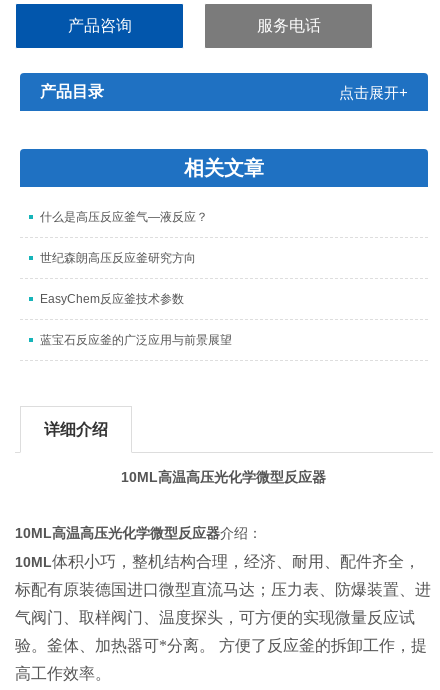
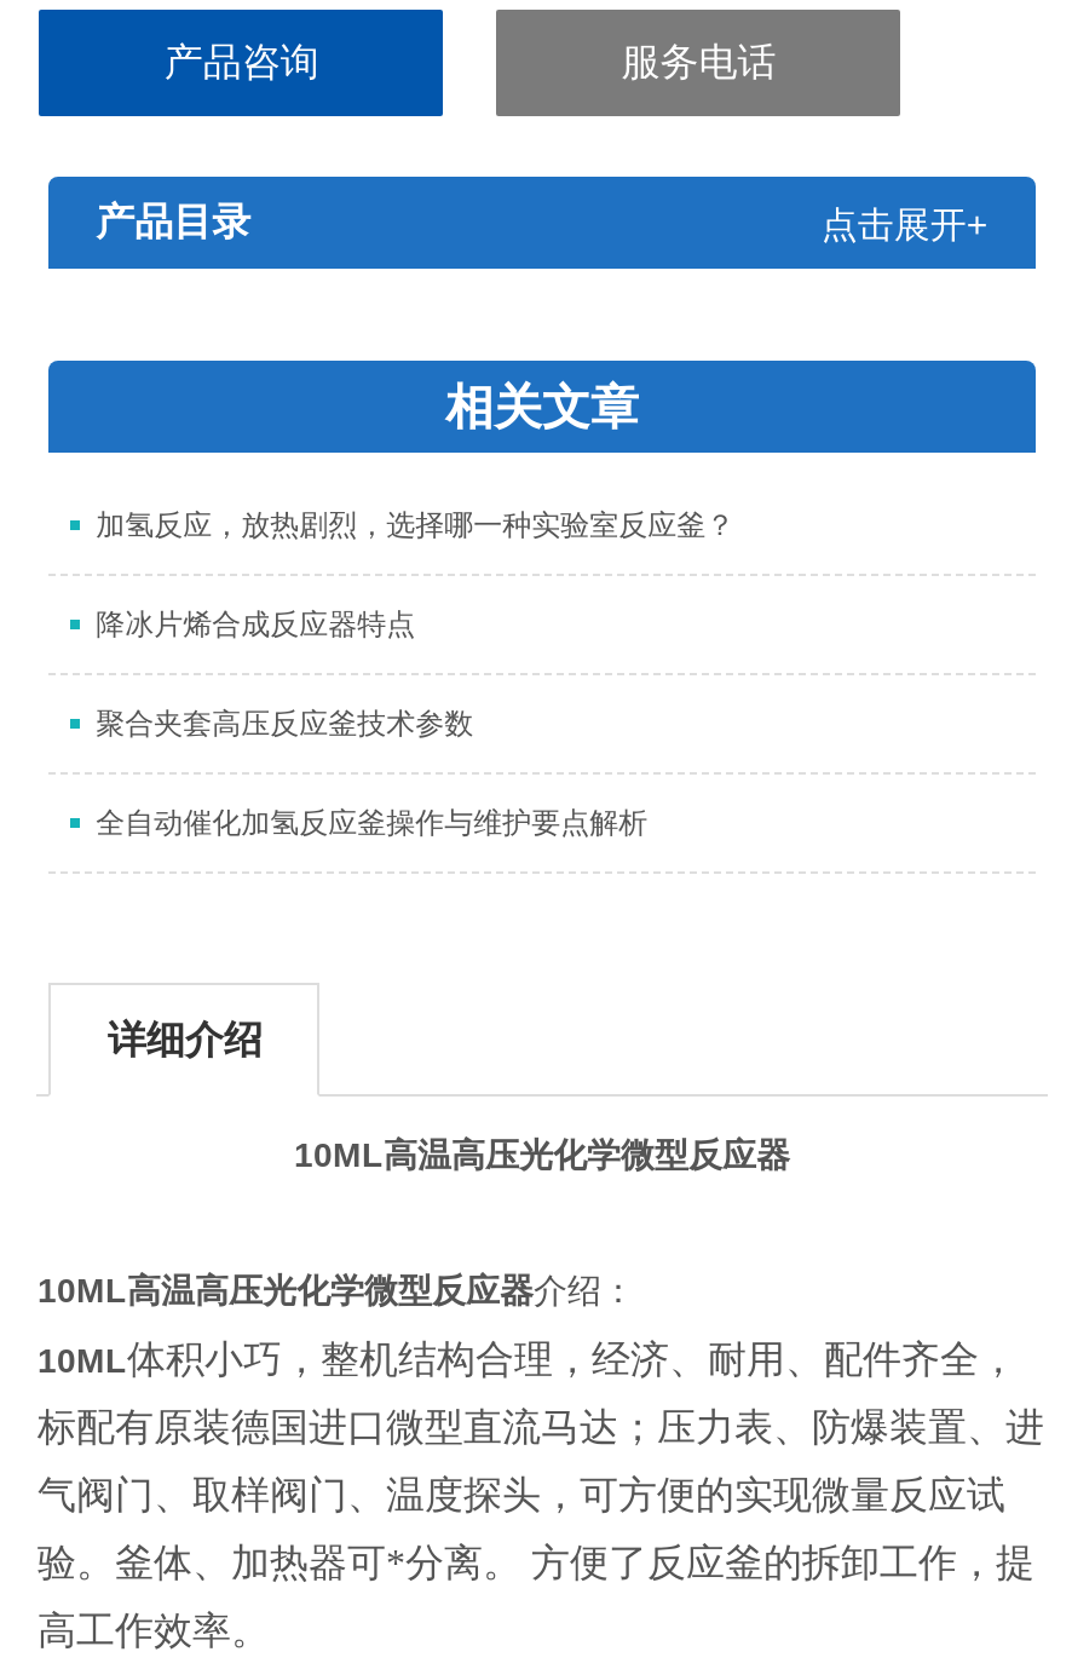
- 什么是高压反应釜气—液反应？
+ 加氢反应，放热剧烈，选择哪一种实验室反应釜？

- 世纪森朗高压反应釜研究方向
+ 降冰片烯合成反应器特点

- EasyChem反应釜技术参数
+ 聚合夹套高压反应釜技术参数

- 蓝宝石反应釜的广泛应用与前景展望
+ 全自动催化加氢反应釜操作与维护要点解析
